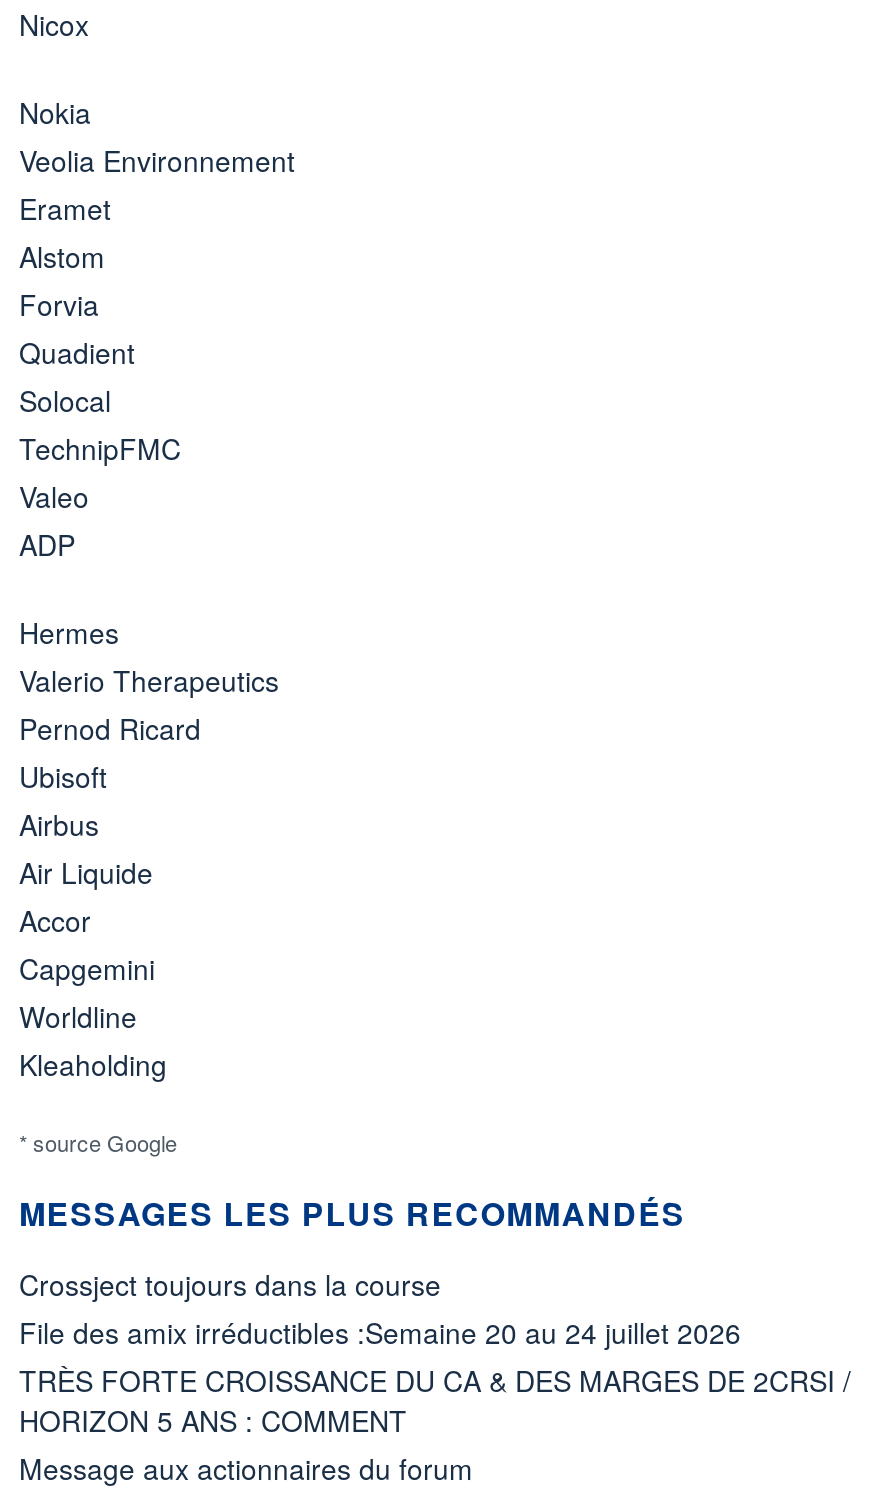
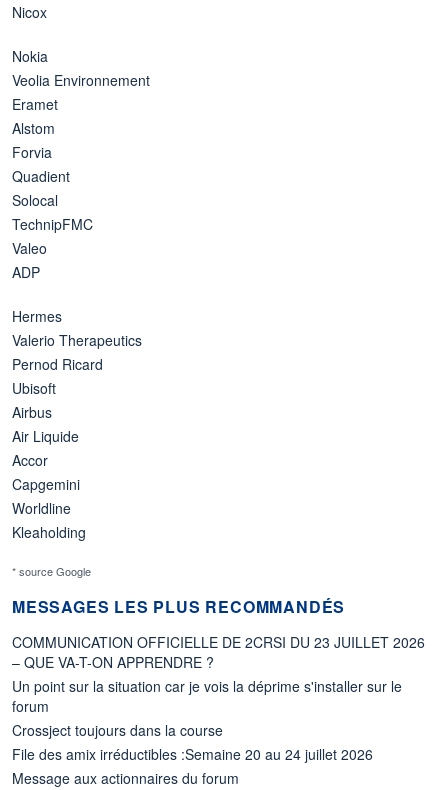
+ COMMUNICATION OFFICIELLE DE 2CRSI DU 23 JUILLET 2026
+ – QUE VA-T-ON APPRENDRE ?
+ Un point sur la situation car je vois la déprime s'installer sur le
+ forum

moved down: Crossject toujours dans la course | File des amix irréductibles :Semaine 20 au 24 juillet 2026

- TRÈS FORTE CROISSANCE DU CA & DES MARGES DE 2CRSI /
- HORIZON 5 ANS : COMMENT
